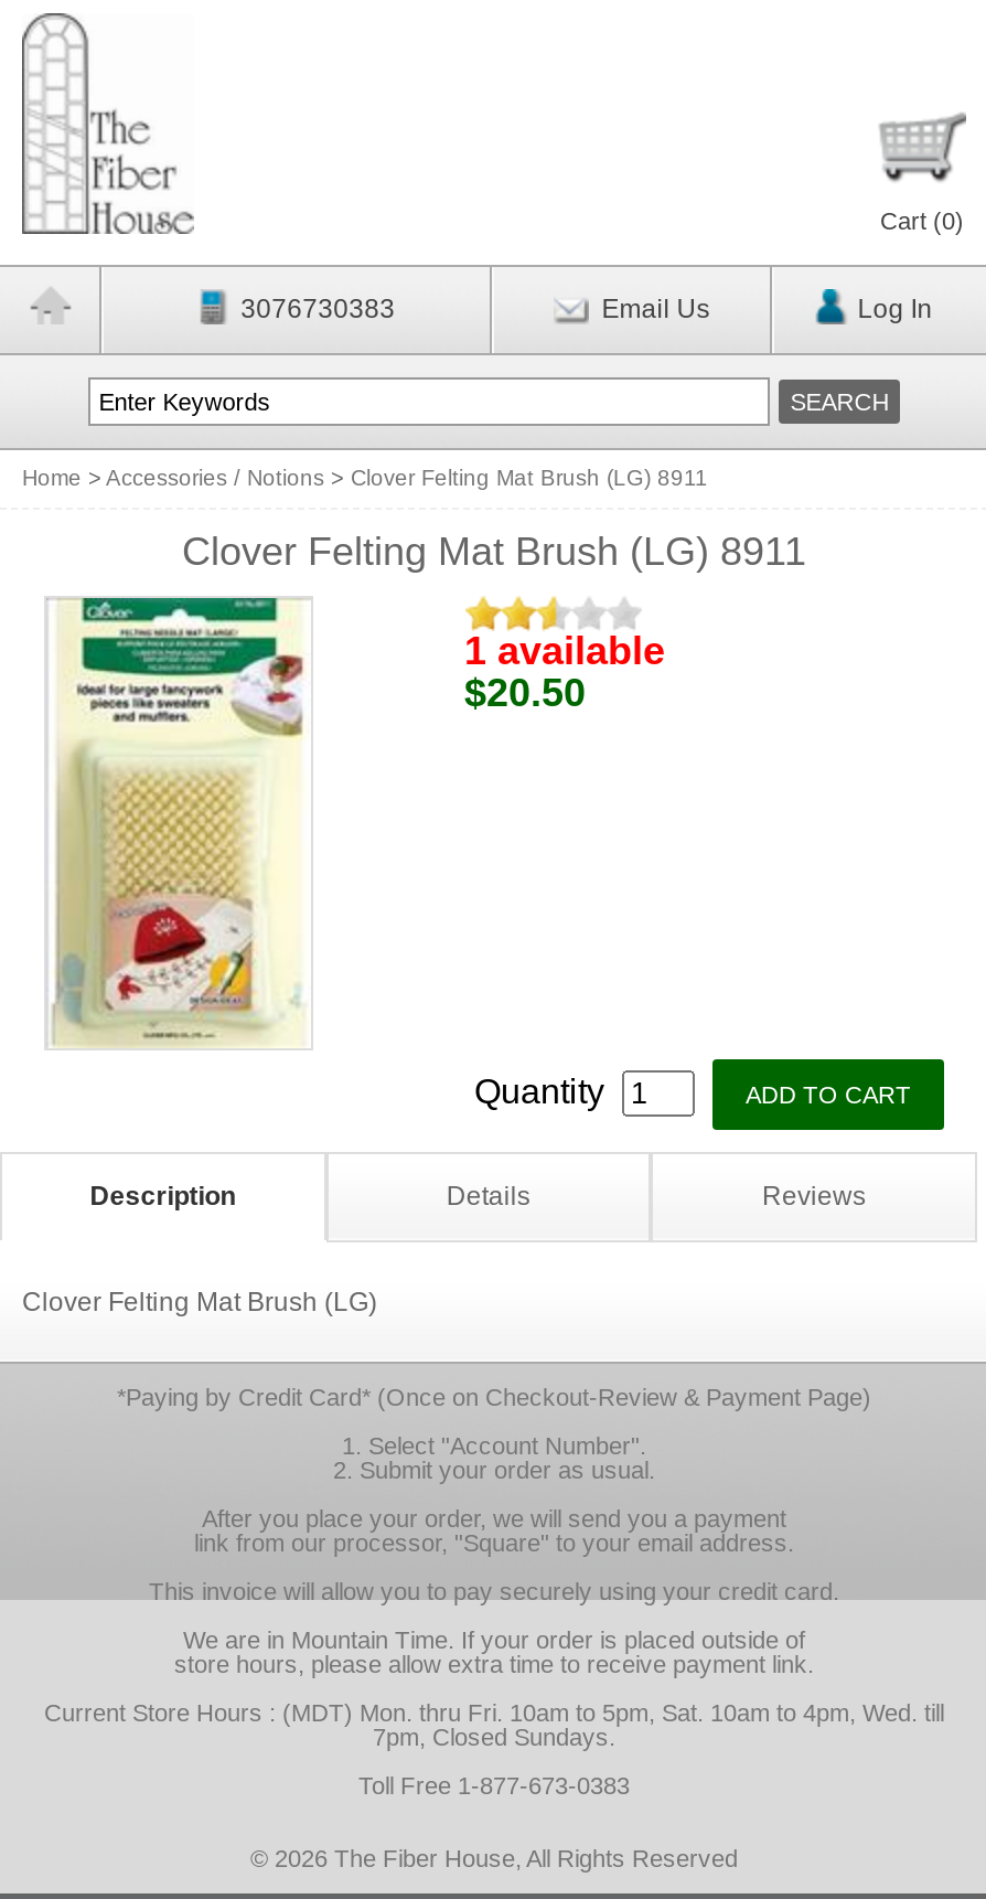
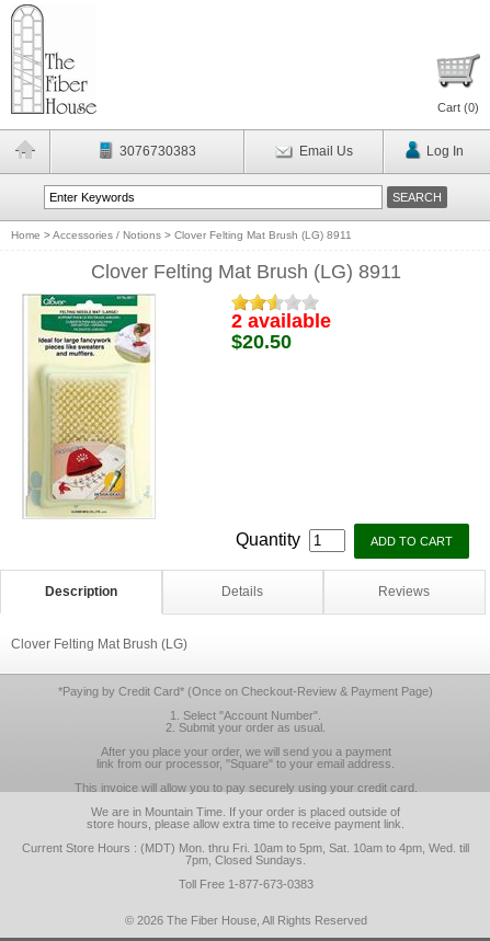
- 1 available
+ 2 available
